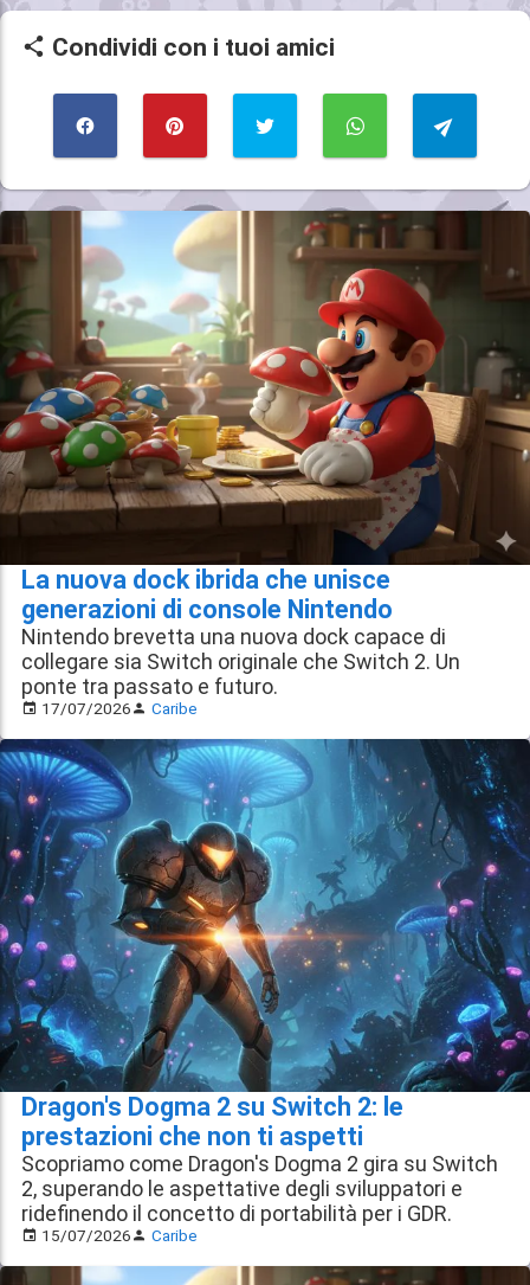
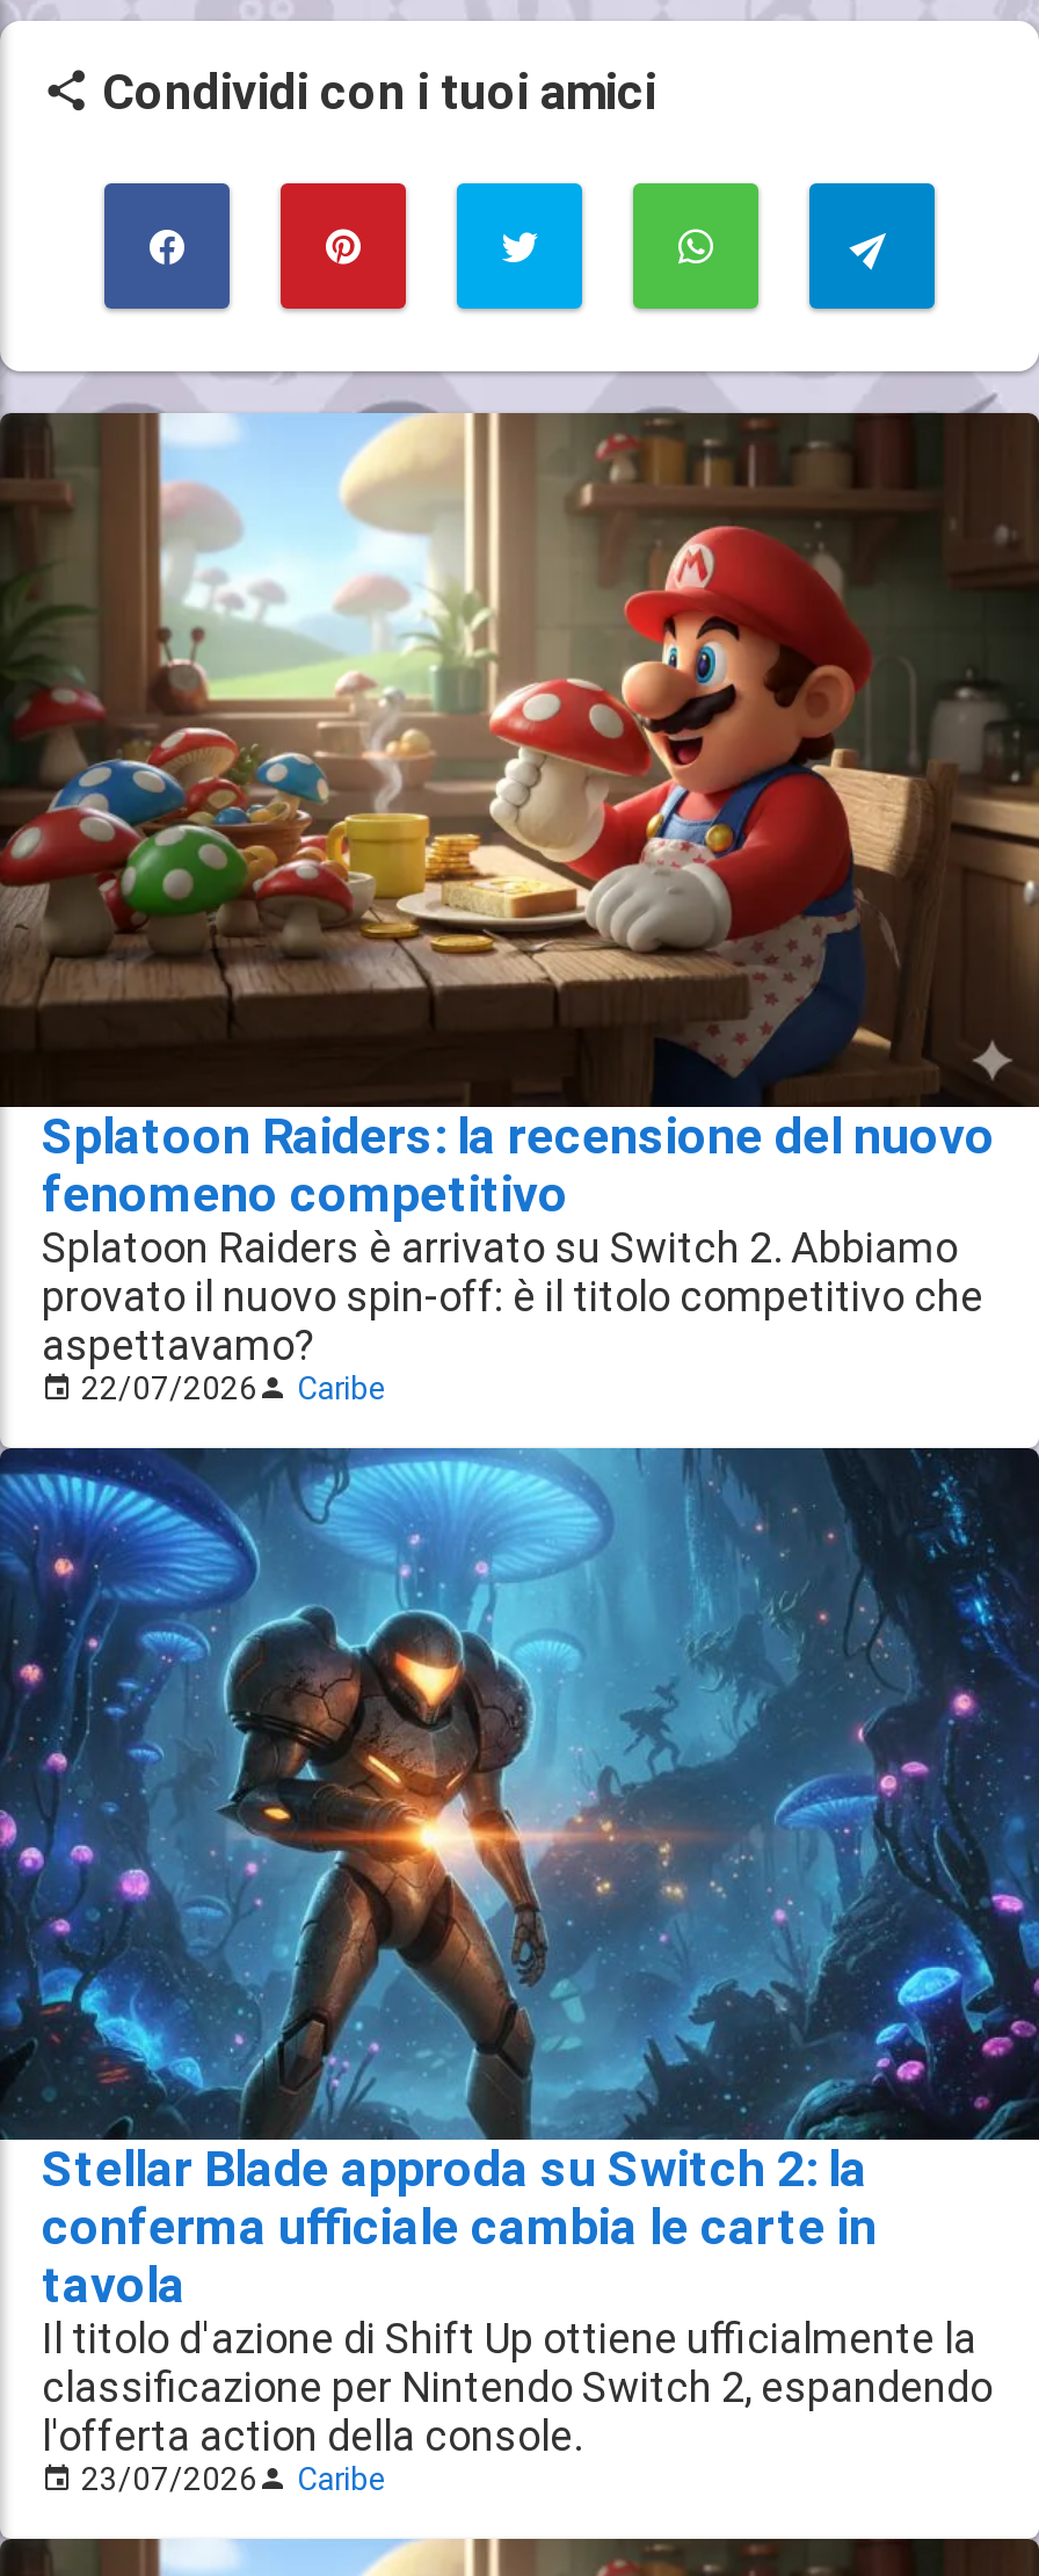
- La nuova dock ibrida che unisce
- generazioni di console Nintendo
- Nintendo brevetta una nuova dock capace di
- collegare sia Switch originale che Switch 2. Un
- ponte tra passato e futuro.
- 17/07/2026
+ Splatoon Raiders: la recensione del nuovo
+ fenomeno competitivo
+ Splatoon Raiders è arrivato su Switch 2. Abbiamo
+ provato il nuovo spin-off: è il titolo competitivo che
+ aspettavamo?
+ 22/07/2026

- Dragon's Dogma 2 su Switch 2: le
- prestazioni che non ti aspetti
- Scopriamo come Dragon's Dogma 2 gira su Switch
- 2, superando le aspettative degli sviluppatori e
- ridefinendo il concetto di portabilità per i GDR.
- 15/07/2026
+ Stellar Blade approda su Switch 2: la
+ conferma ufficiale cambia le carte in
+ tavola
+ Il titolo d'azione di Shift Up ottiene ufficialmente la
+ classificazione per Nintendo Switch 2, espandendo
+ l'offerta action della console.
+ 23/07/2026
